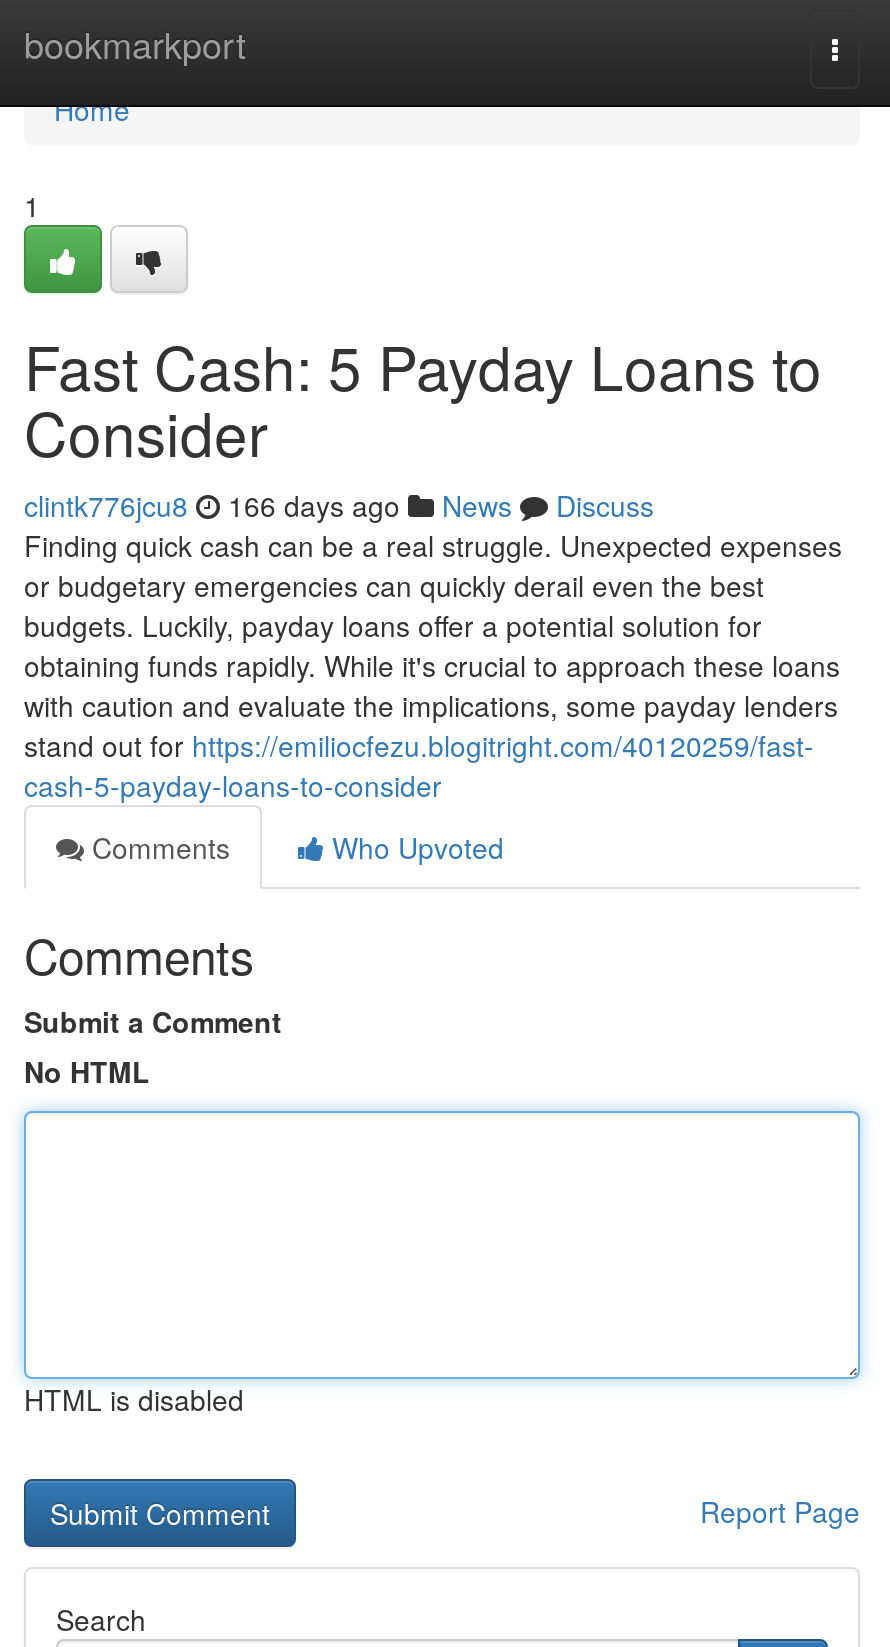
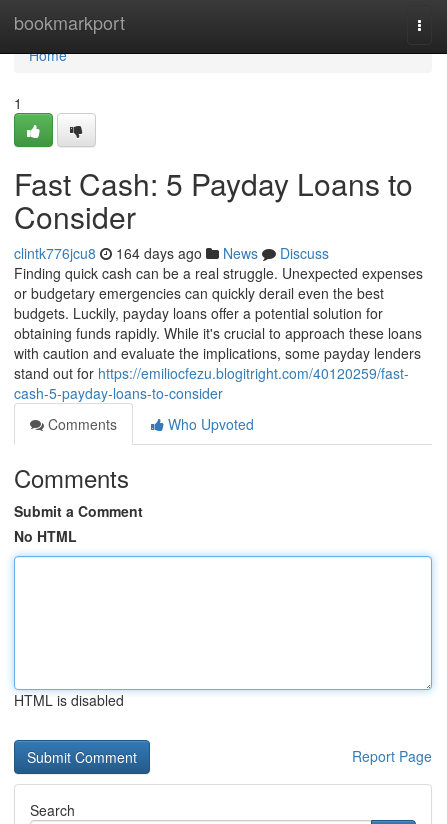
- clintk776jcu8 166 days ago News Discuss
+ clintk776jcu8 164 days ago News Discuss
